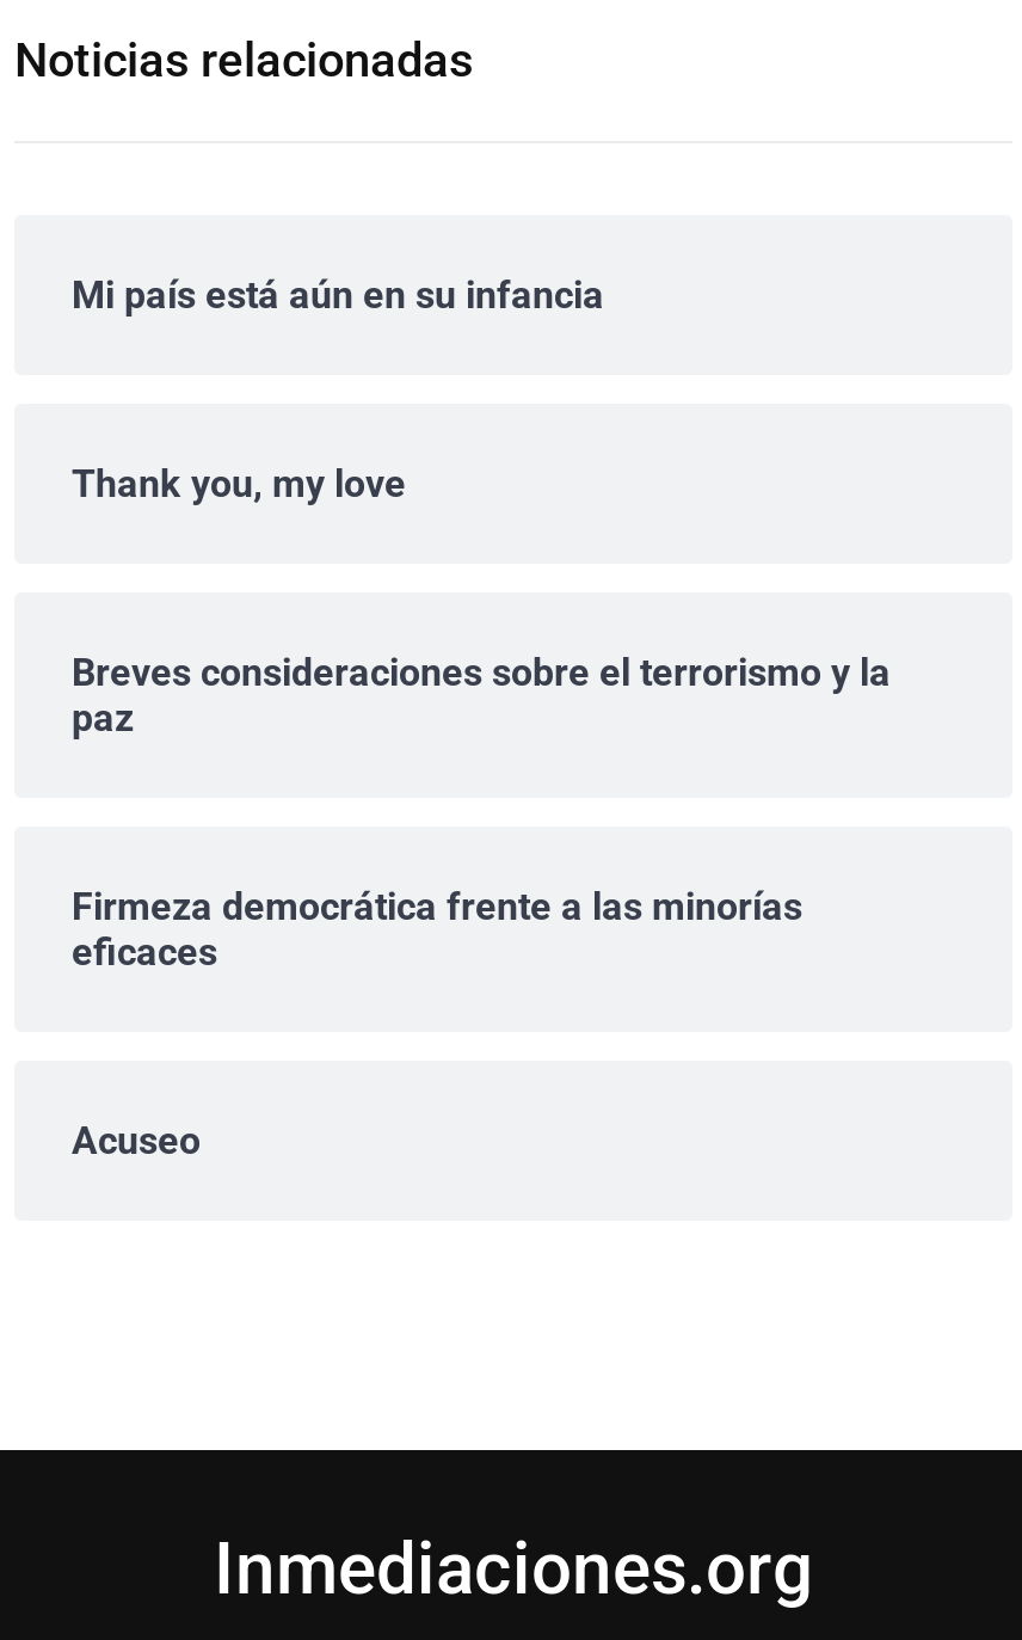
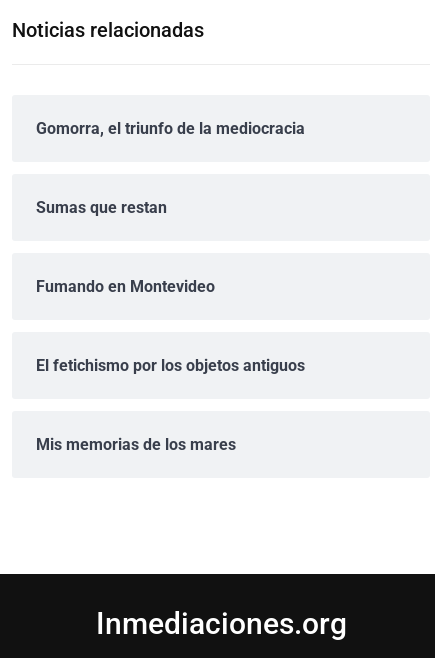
- Mi país está aún en su infancia
+ Gomorra, el triunfo de la mediocracia

- Thank you, my love
+ Sumas que restan

- Breves consideraciones sobre el terrorismo y la
- paz
+ Fumando en Montevideo

- Firmeza democrática frente a las minorías
- eficaces
+ El fetichismo por los objetos antiguos

- Acuseo
+ Mis memorias de los mares
